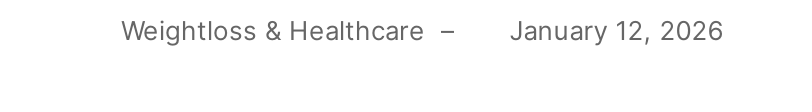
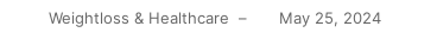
- Weightloss & Healthcare – January 12, 2026
+ Weightloss & Healthcare – May 25, 2024
